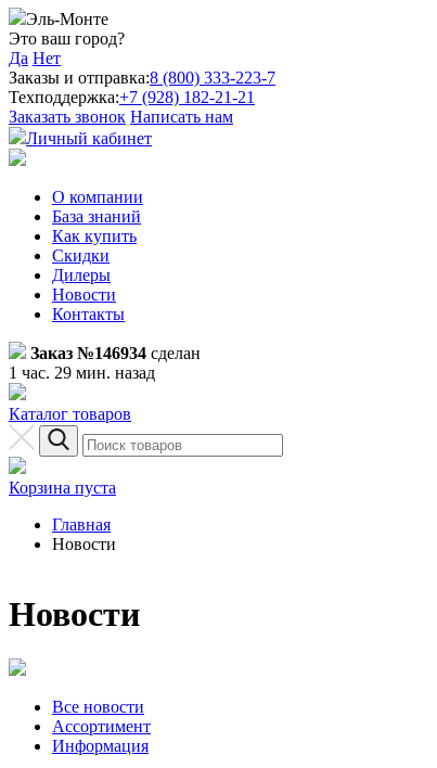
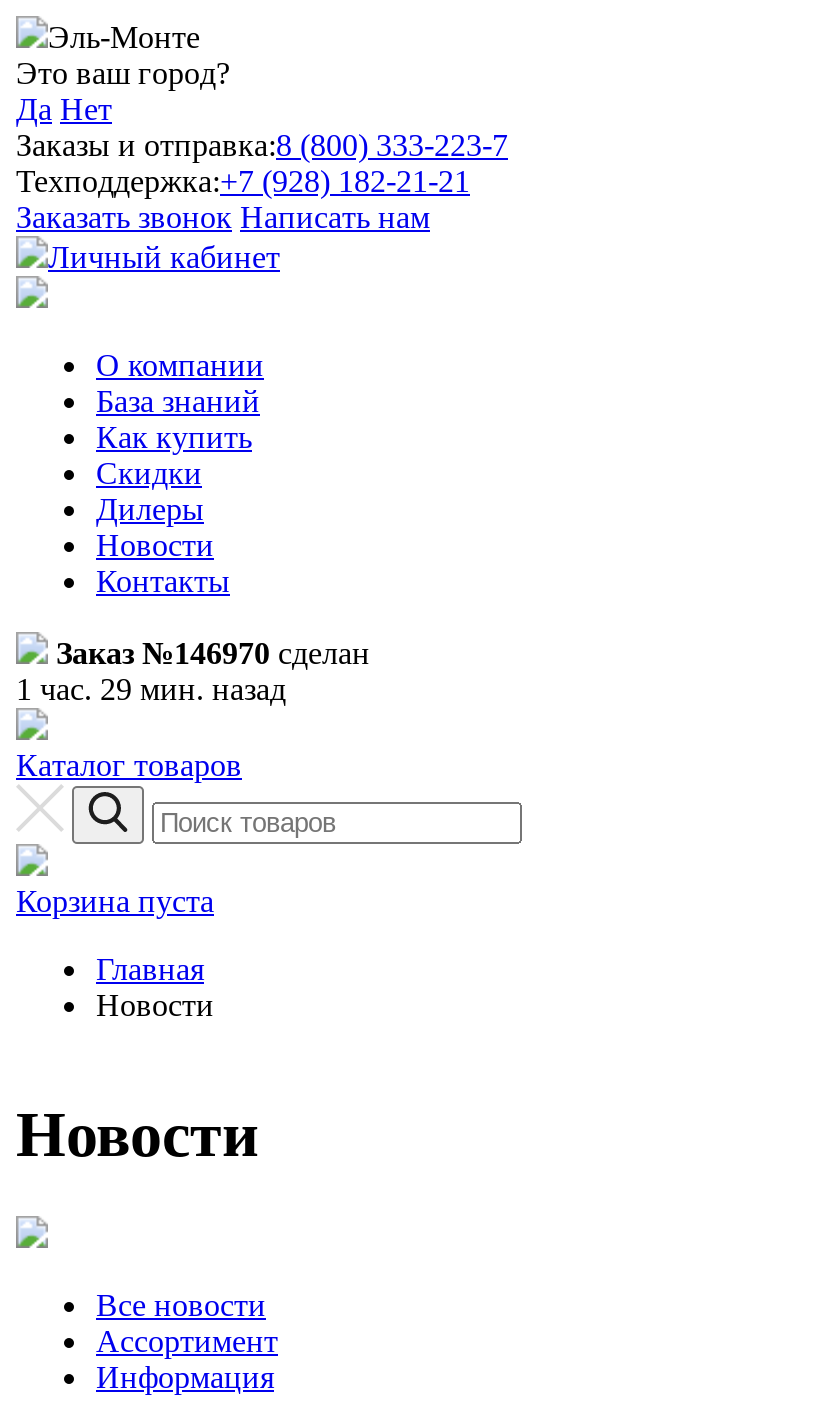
- Заказ №146934 сделан
+ Заказ №146970 сделан
